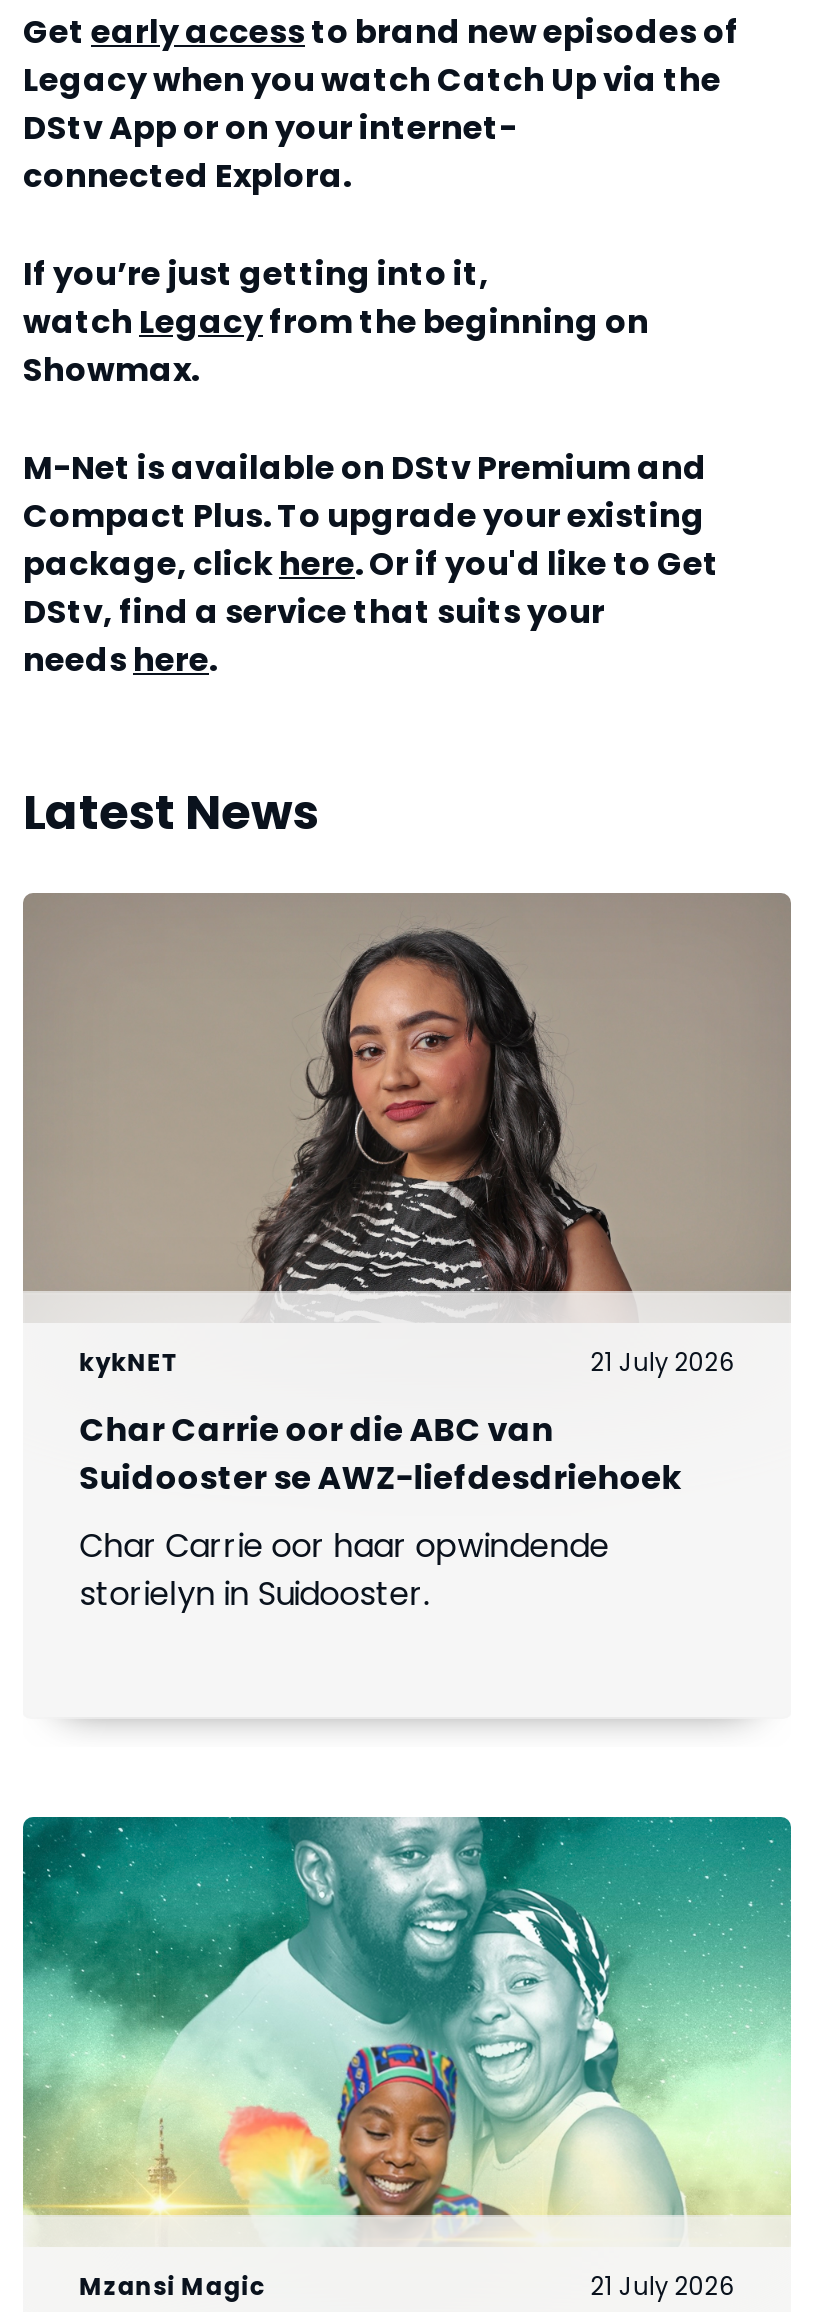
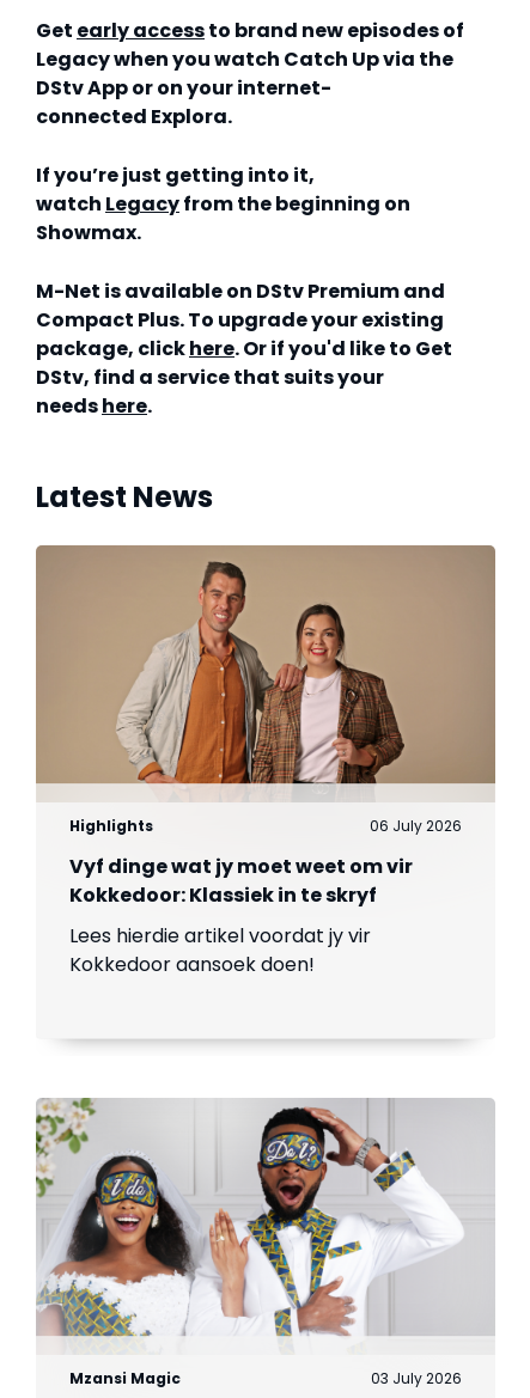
- [image]
- kykNET
- 21 July 2026
+ [image]
+ Highlights
+ 06 July 2026

- Char Carrie oor die ABC van
- Suidooster se AWZ-liefdesdriehoek
+ Vyf dinge wat jy moet weet om vir
+ Kokkedoor: Klassiek in te skryf

- Char Carrie oor haar opwindende
- storielyn in Suidooster.
+ Lees hierdie artikel voordat jy vir
+ Kokkedoor aansoek doen!

- [image]
- 21 July 2026
+ [image]
+ 03 July 2026
